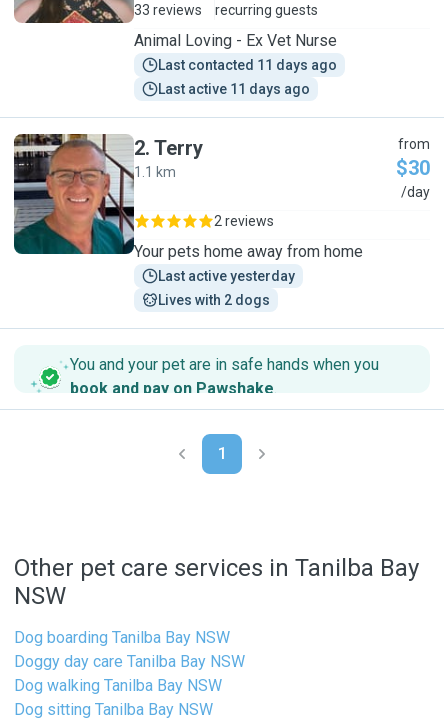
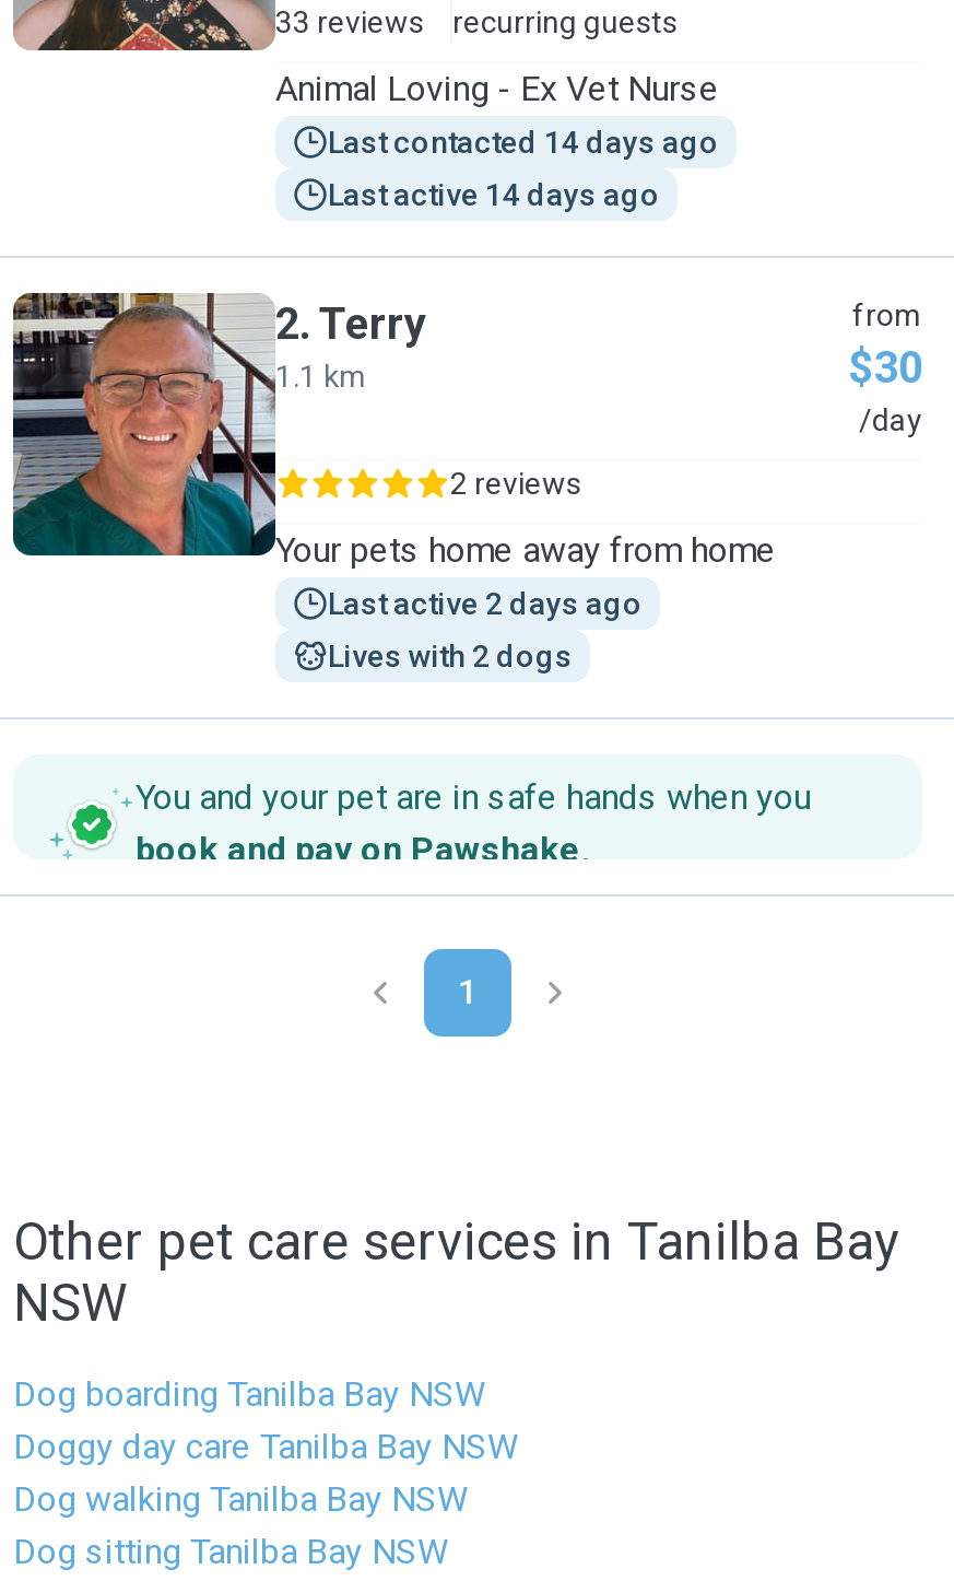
- Last contacted 11 days ago
+ Last contacted 14 days ago

- Last active 11 days ago
+ Last active 14 days ago

- Last active yesterday
+ Last active 2 days ago
